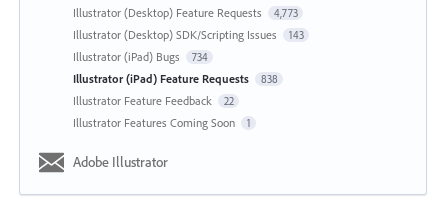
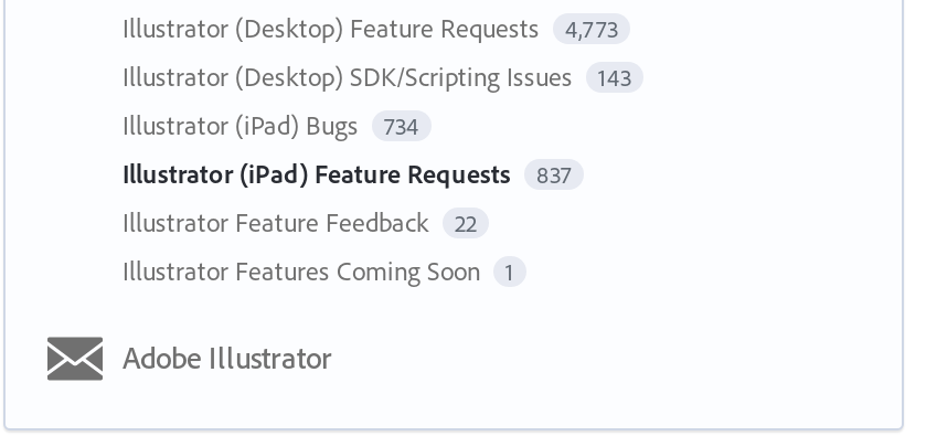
- Illustrator (iPad) Feature Requests 838
+ Illustrator (iPad) Feature Requests 837
